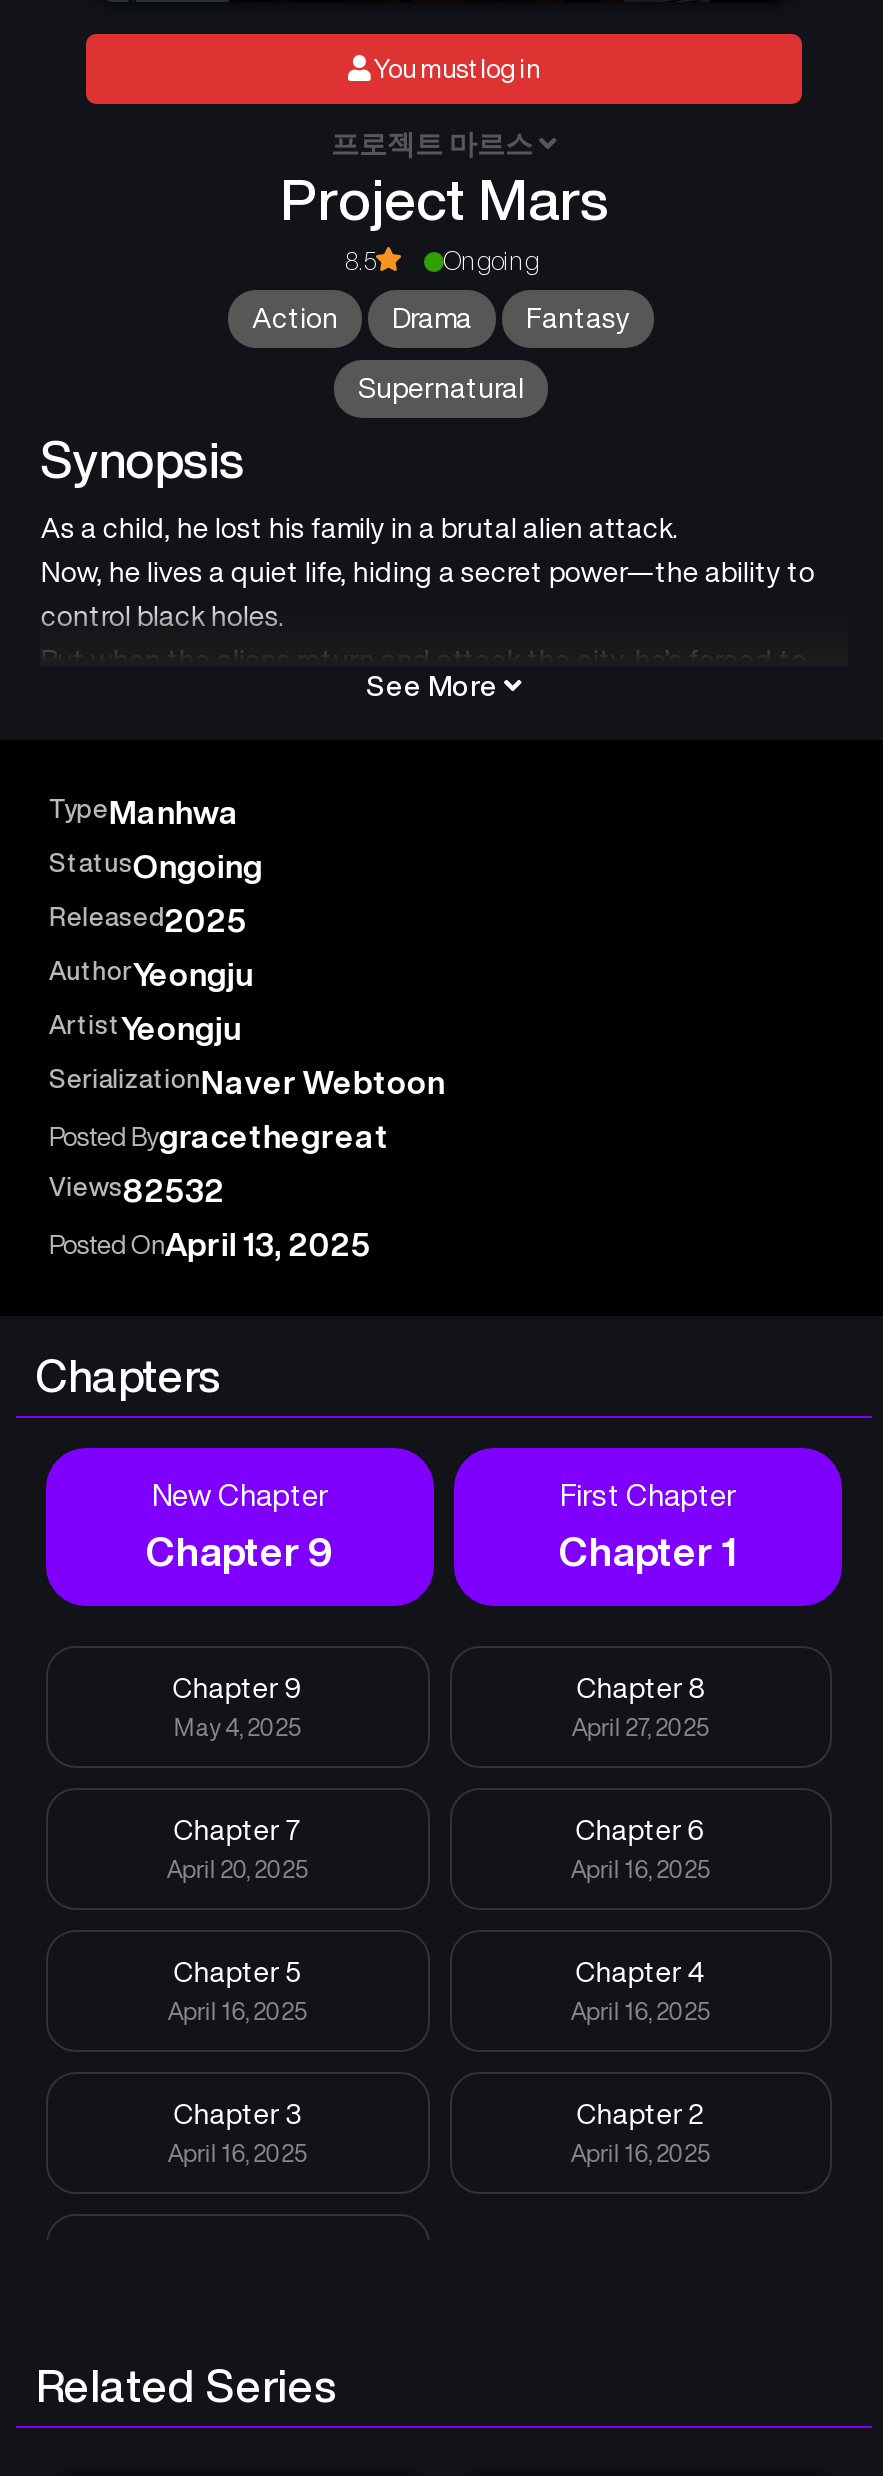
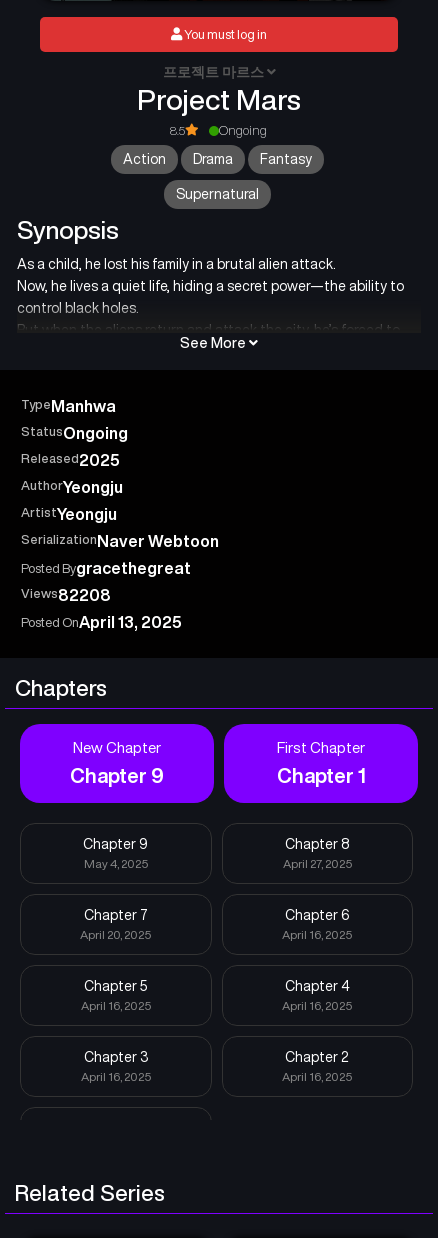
- Views82532
+ Views82208
